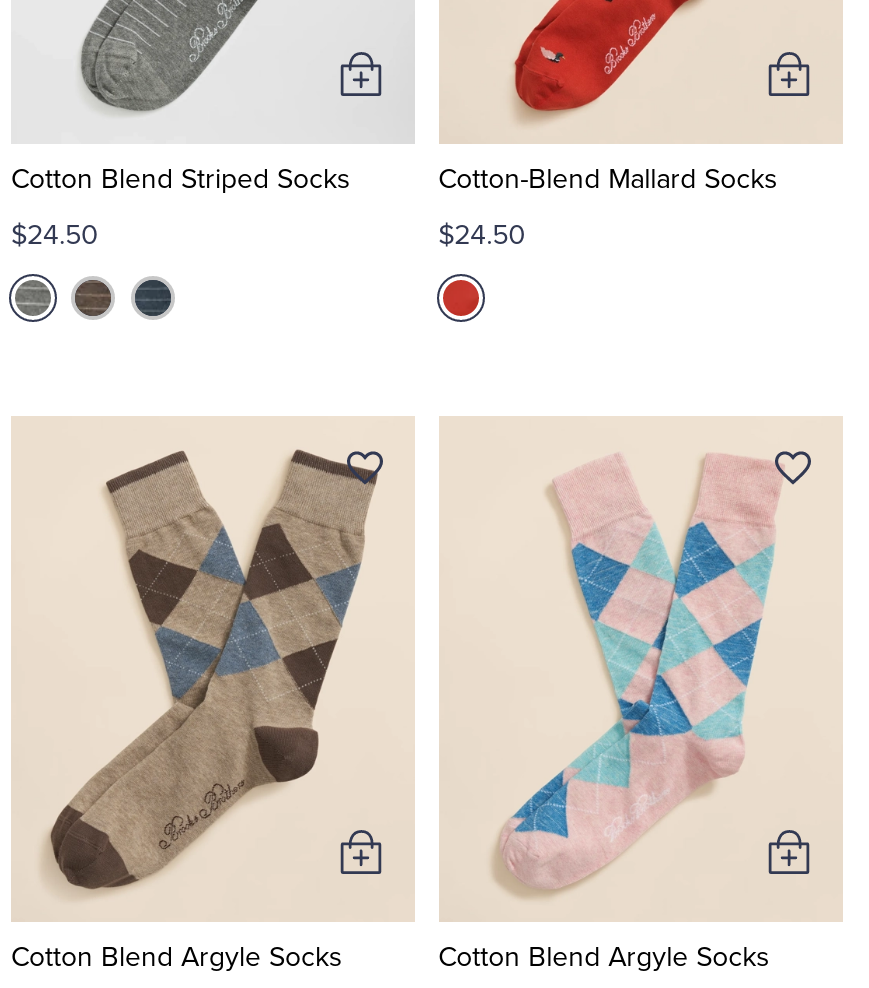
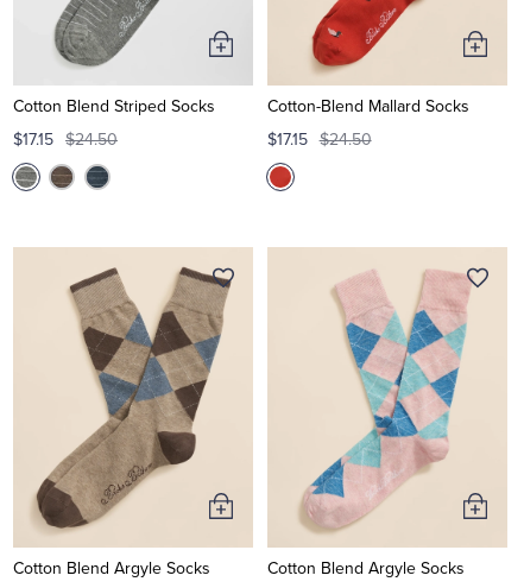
- $24.50
+ $17.15 $24.50

- $24.50
+ $17.15 $24.50
